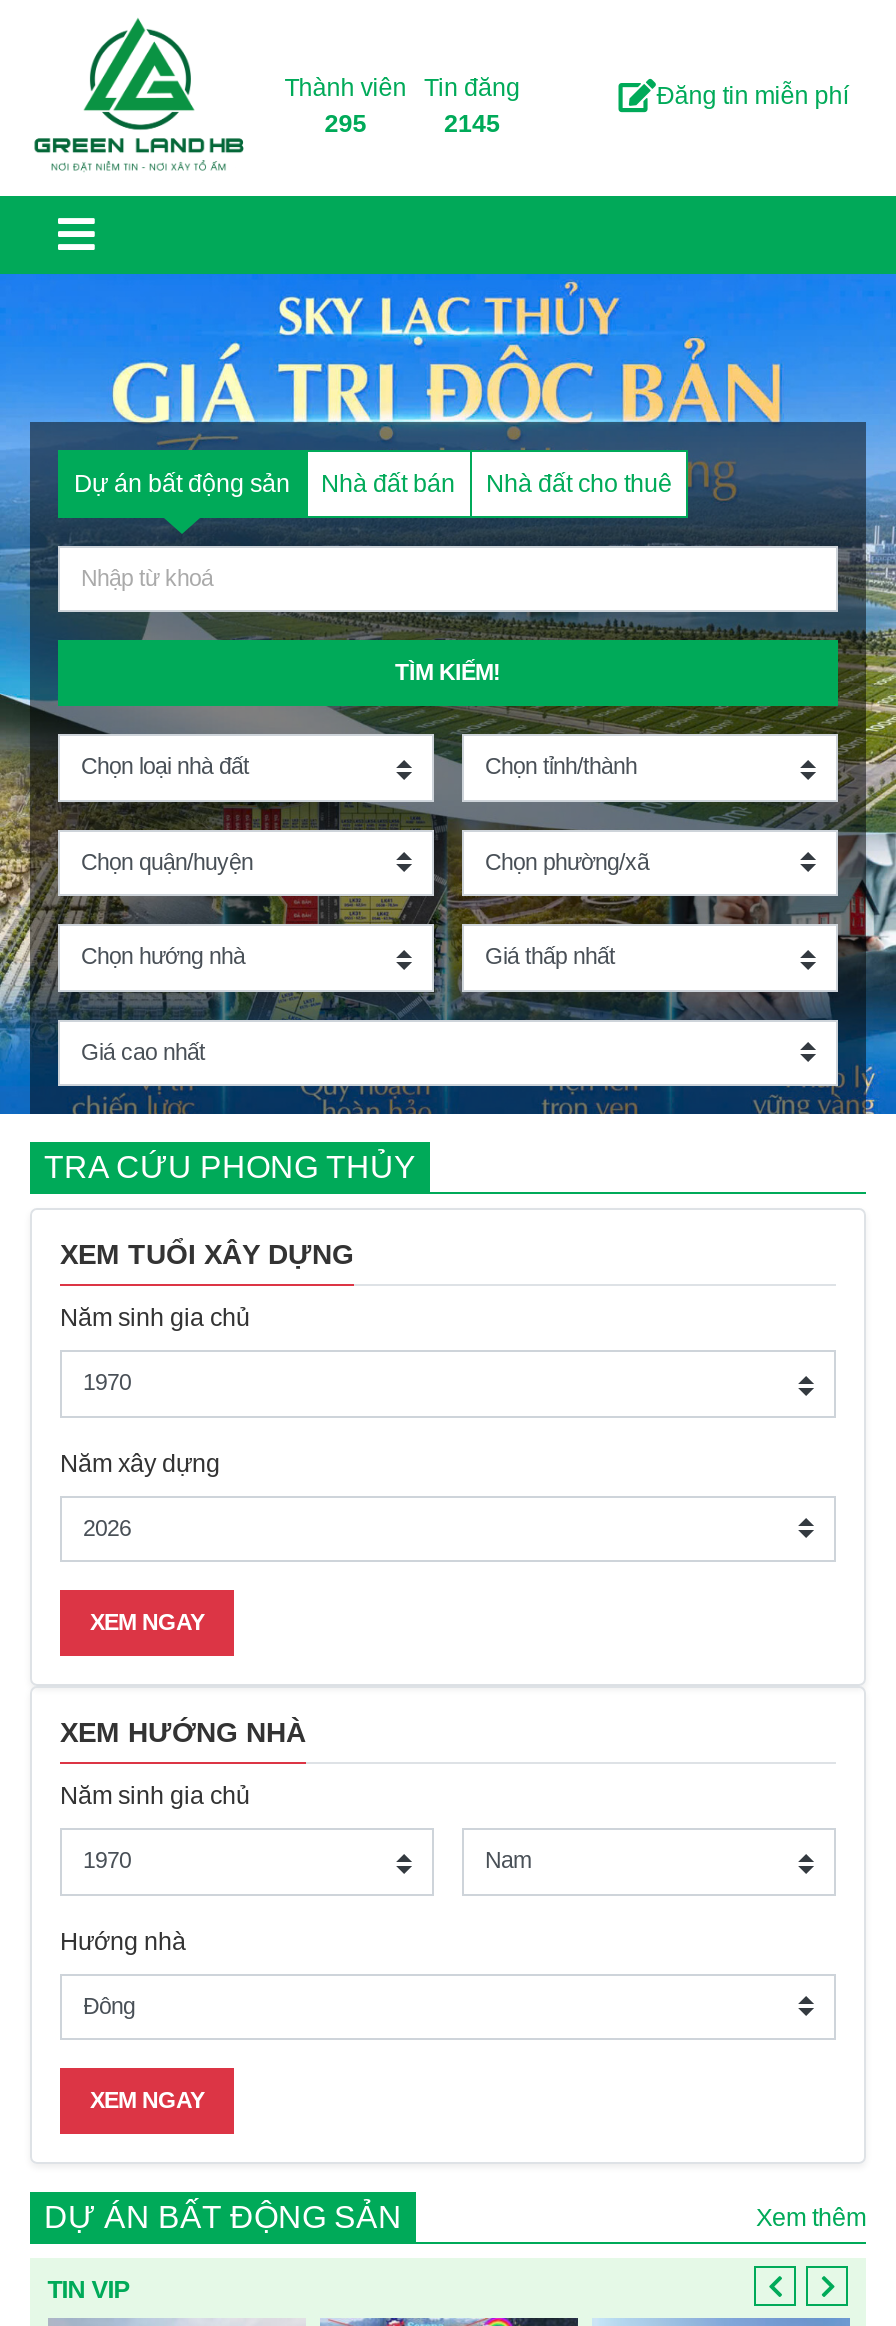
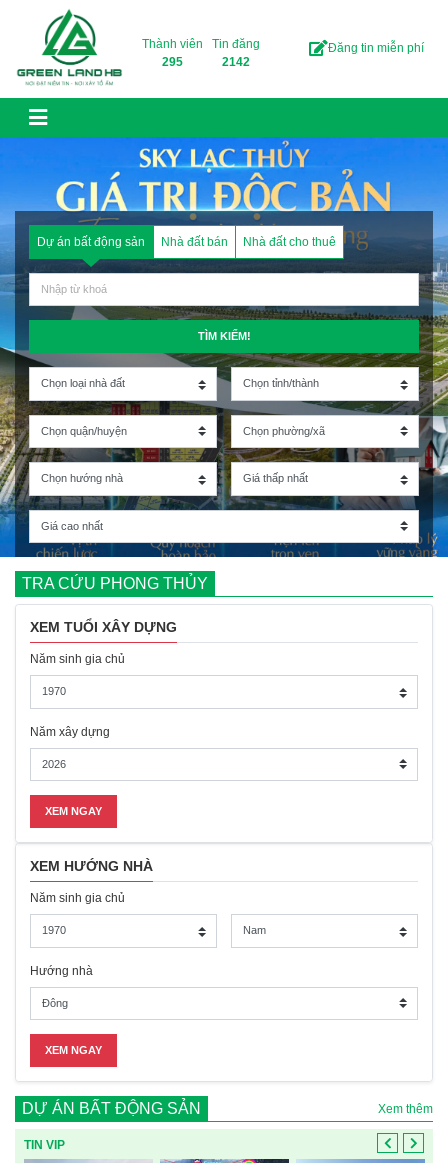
- 2145
+ 2142
